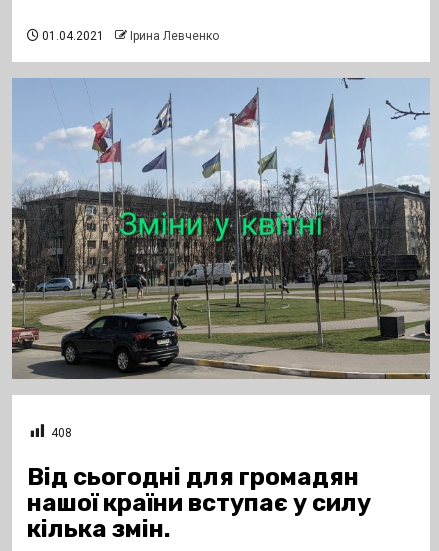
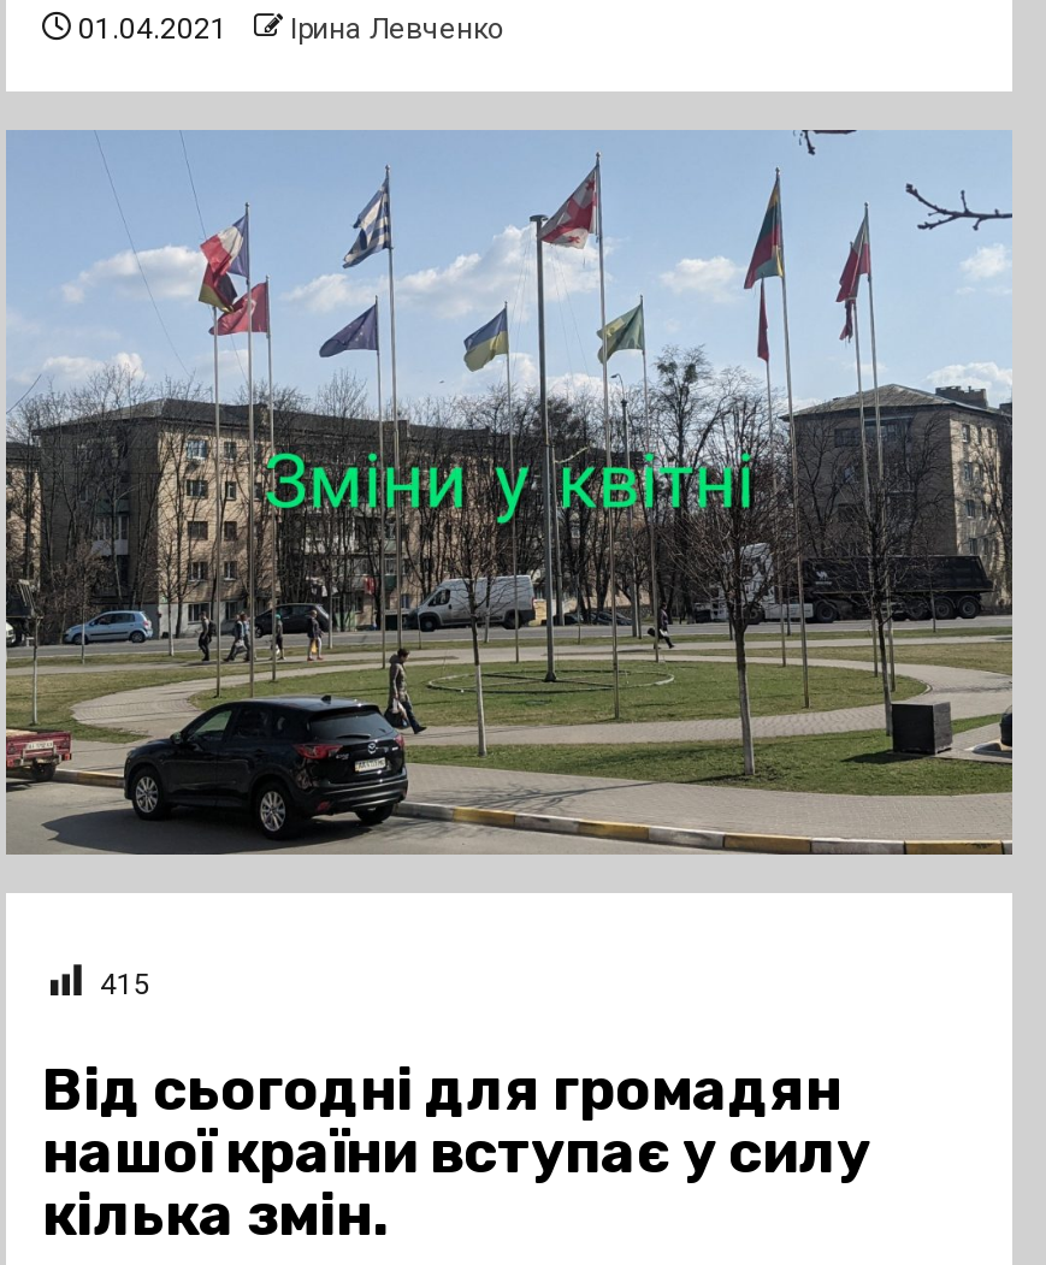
- 408
+ 415
